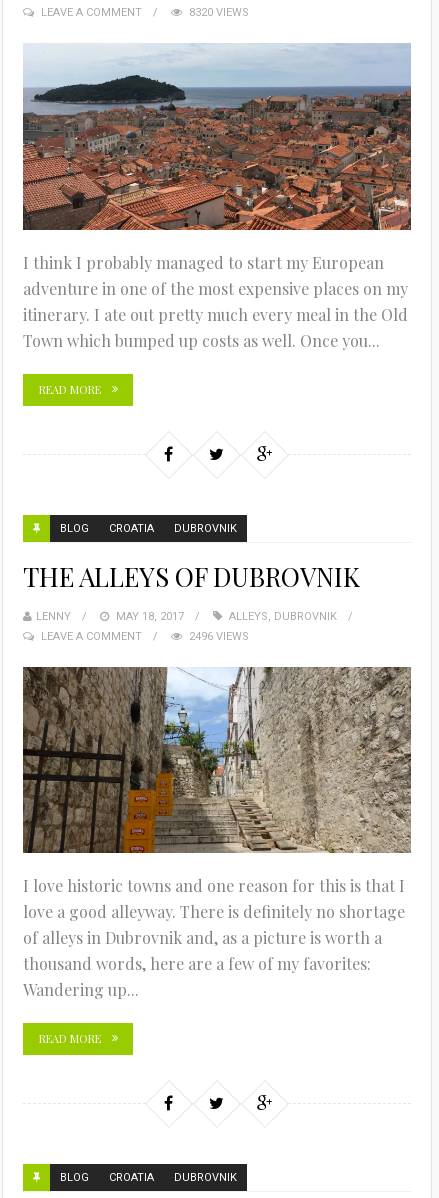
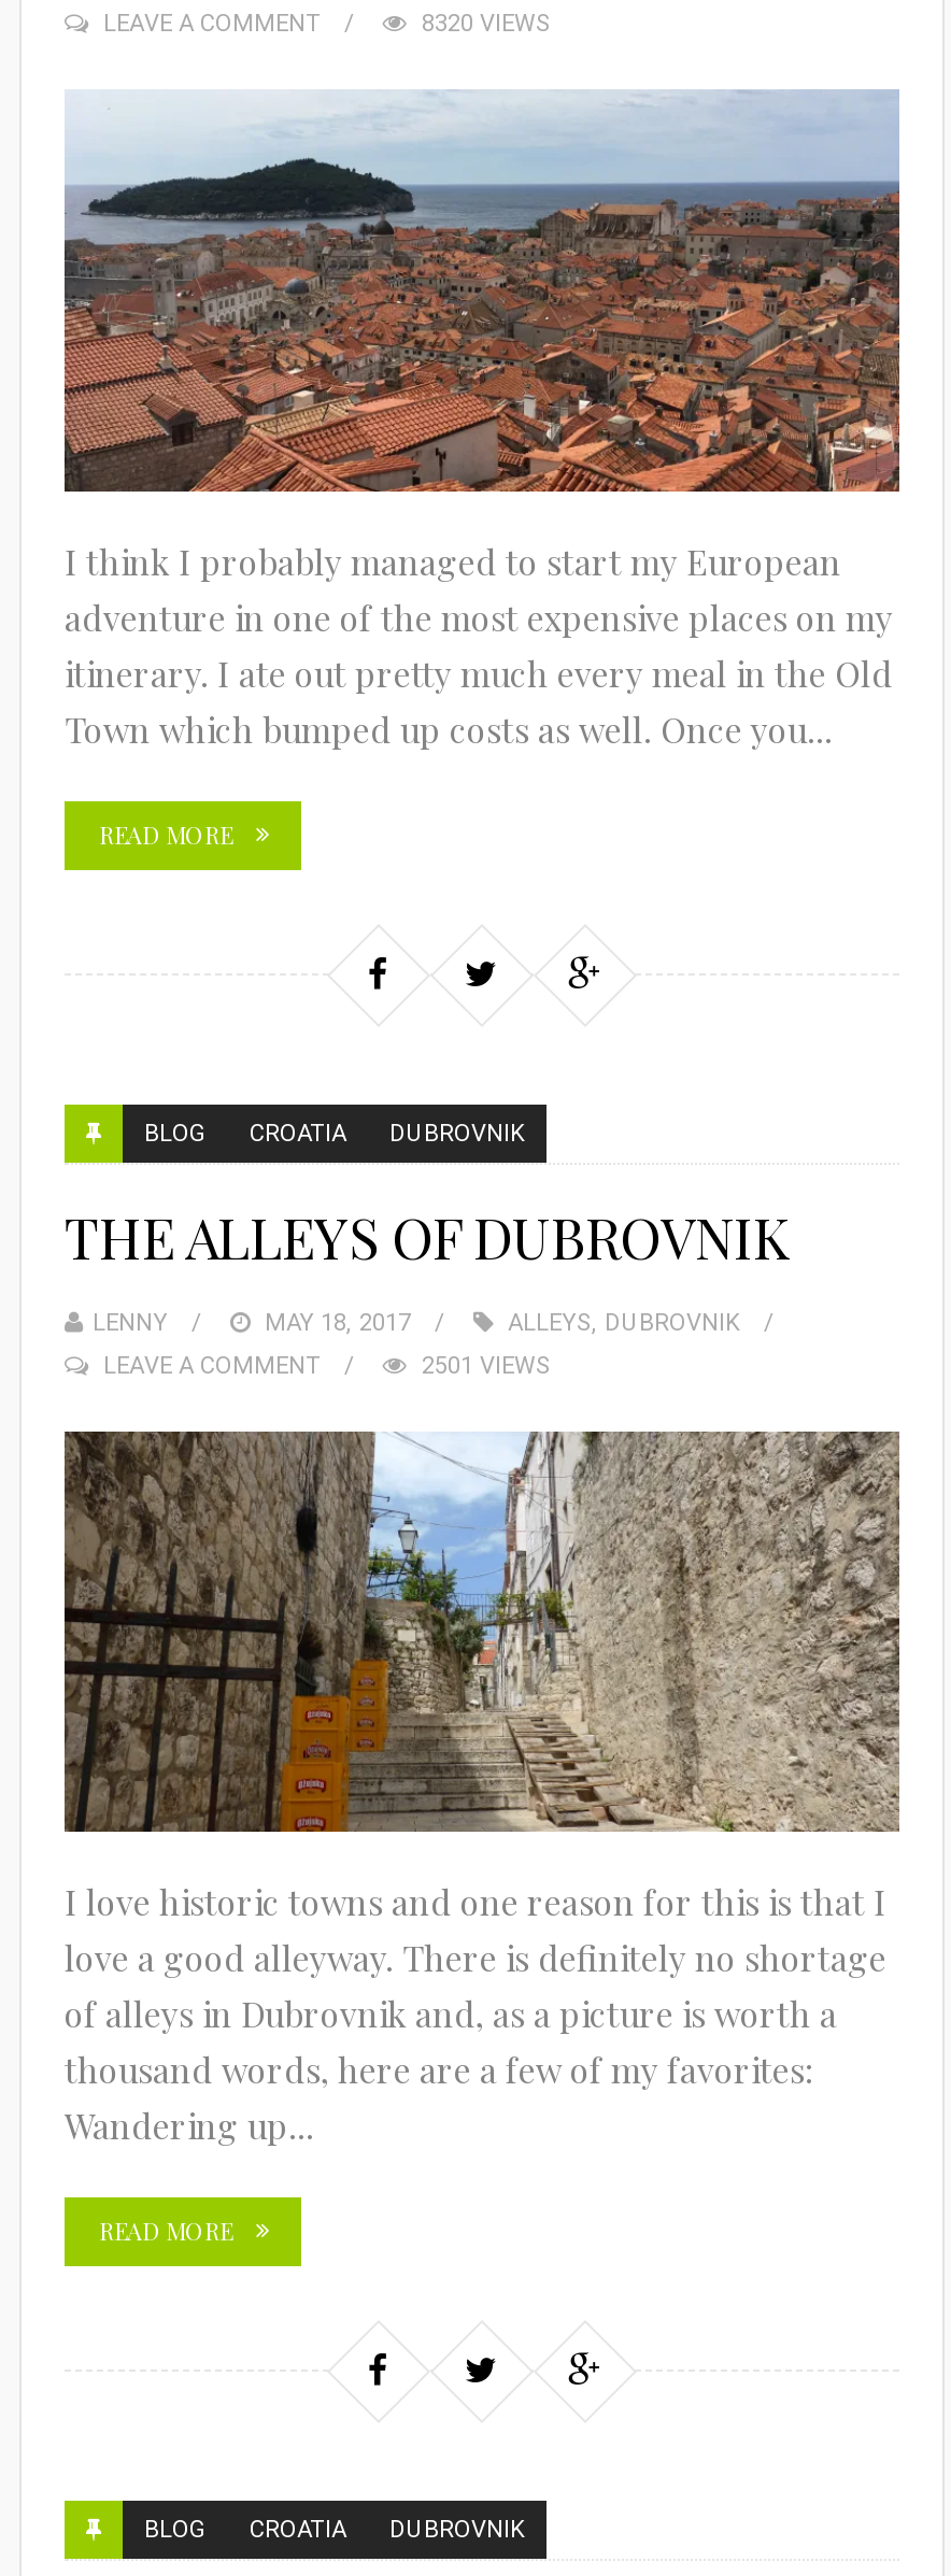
- 2496 VIEWS
+ 2501 VIEWS
